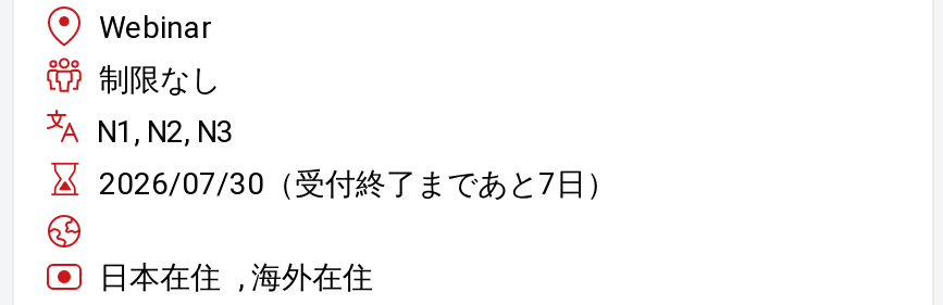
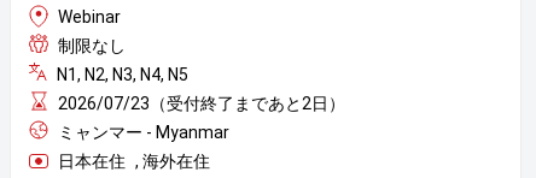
- N1, N2, N3
- 2026/07/30（受付終了まであと7日）
+ N1, N2, N3, N4, N5
+ 2026/07/23（受付終了まであと2日）
+ ミャンマー - Myanmar
